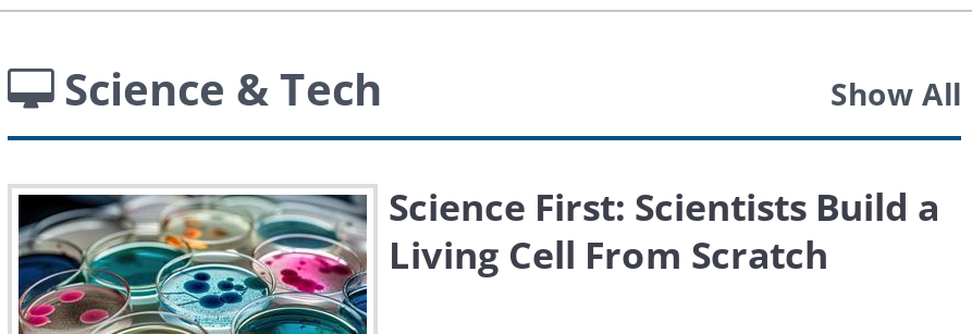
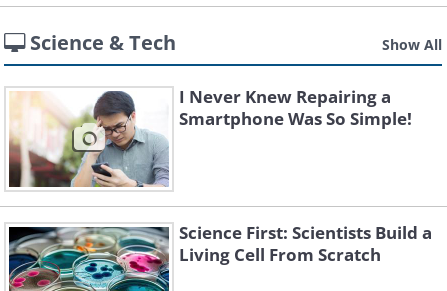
+ [image]
+ I Never Knew Repairing a
+ Smartphone Was So Simple!
